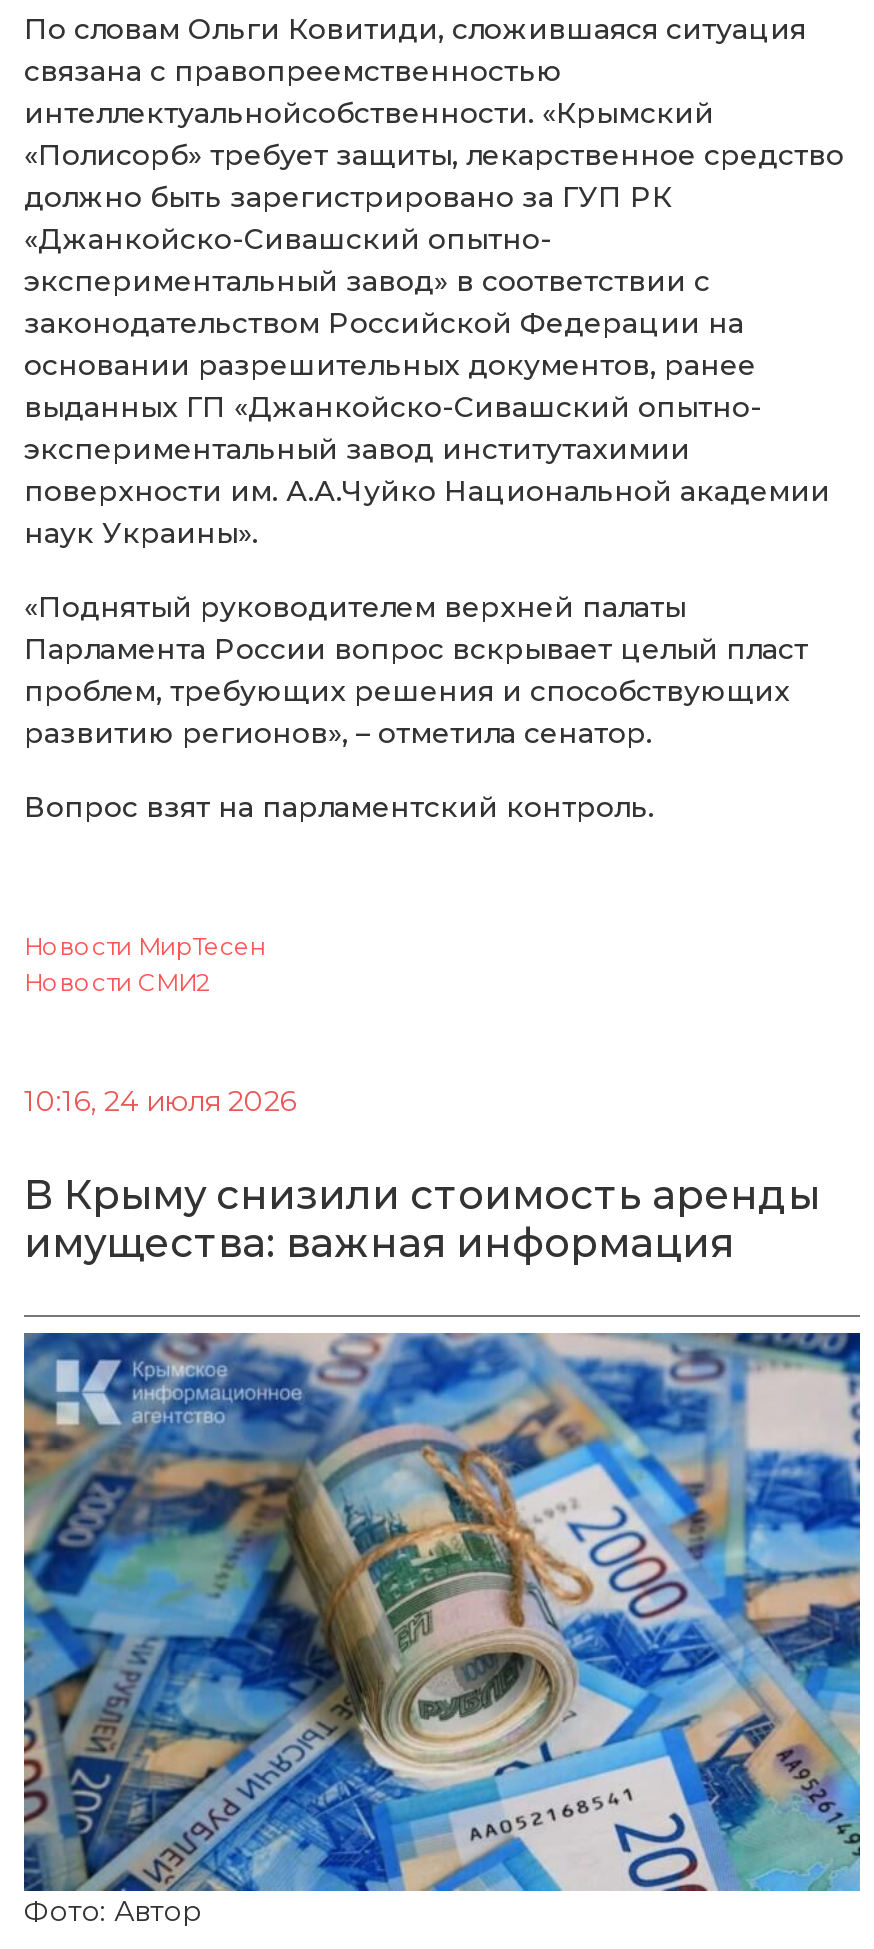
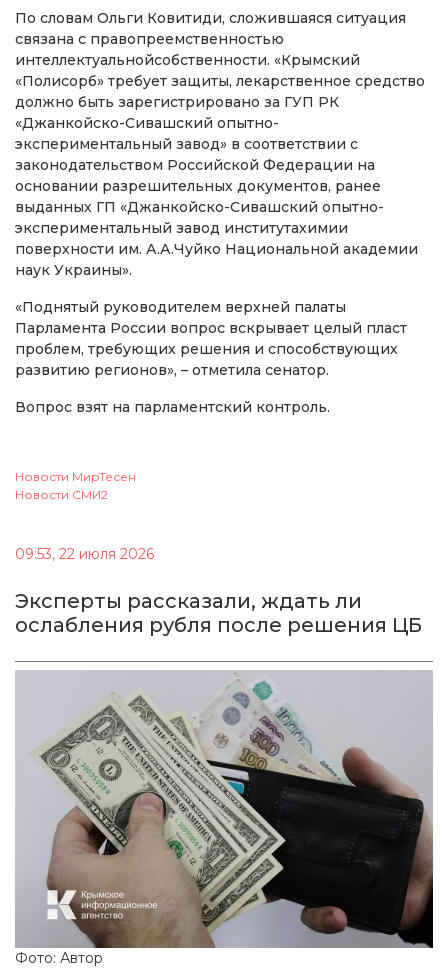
- 10:16, 24 июля 2026
+ 09:53, 22 июля 2026

- В Крыму снизили стоимость аренды
- имущества: важная информация
+ Эксперты рассказали, ждать ли
+ ослабления рубля после решения ЦБ

- [image]
+ [image]
